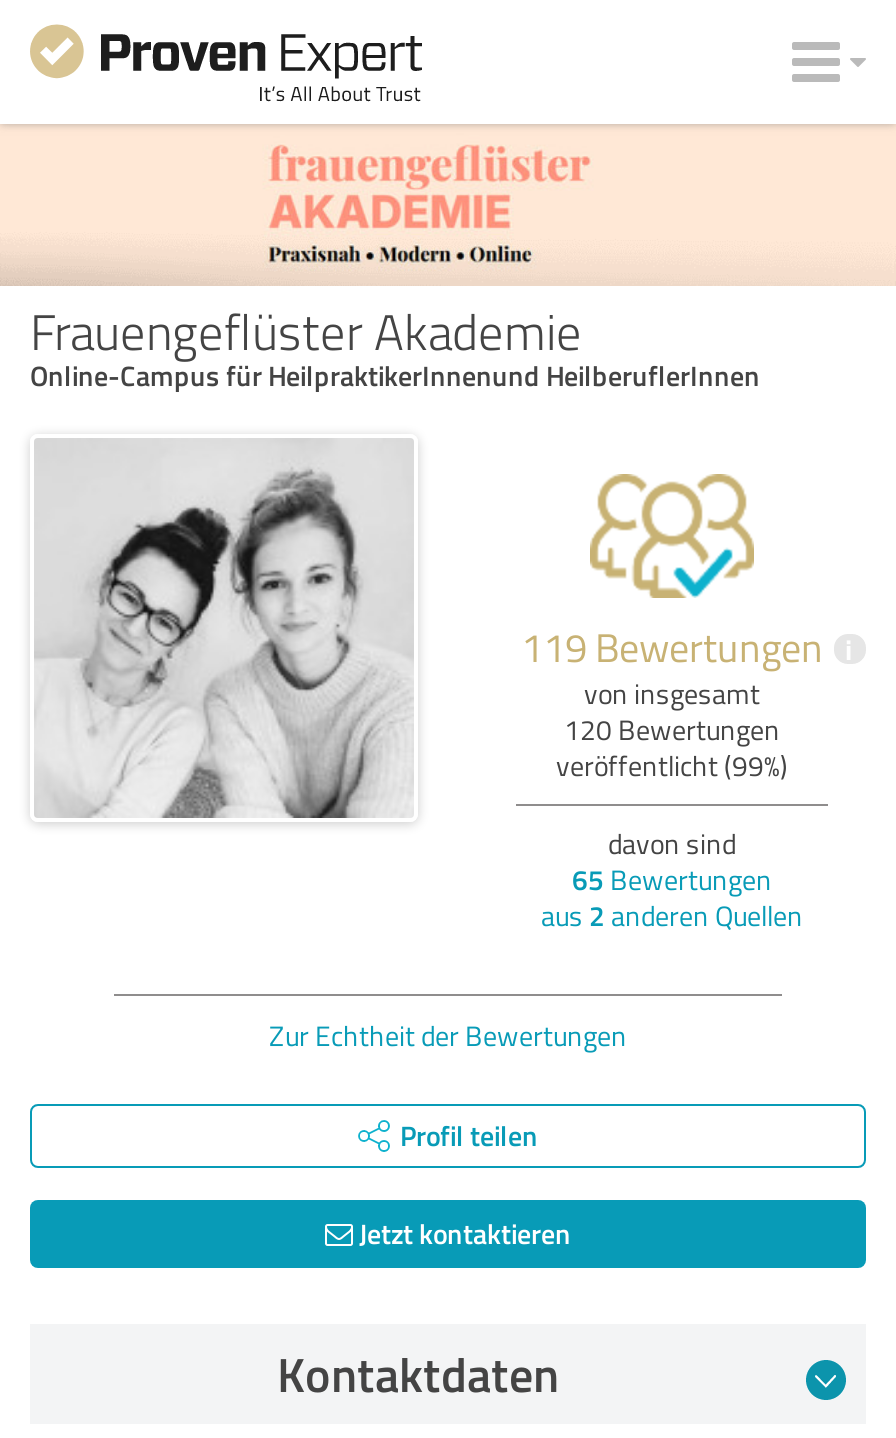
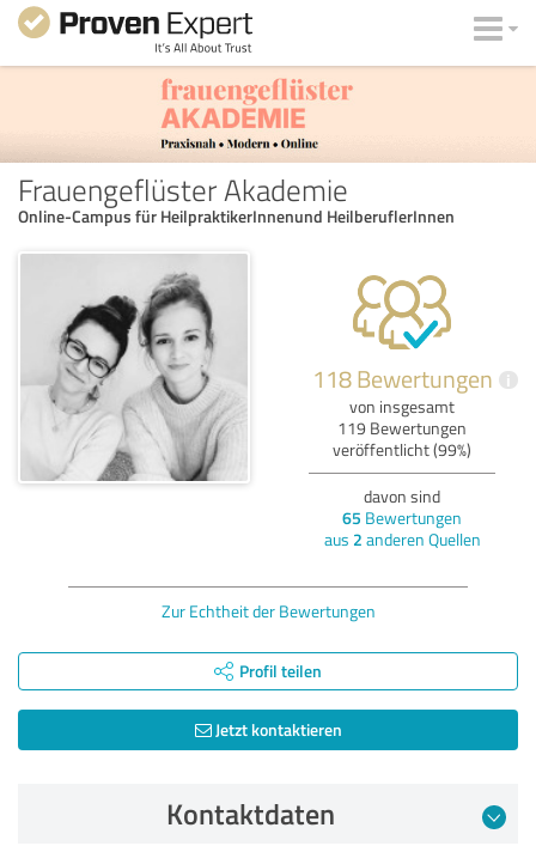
- 119 Bewertungen i
+ 118 Bewertungen i

- 120 Bewertungen
+ 119 Bewertungen
